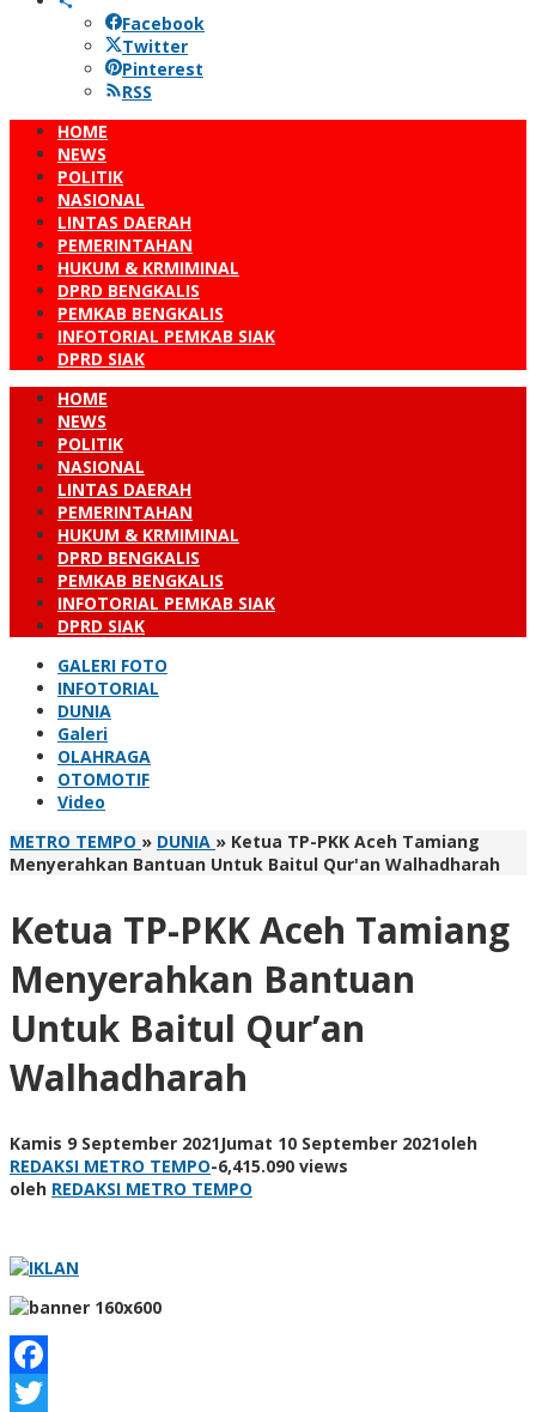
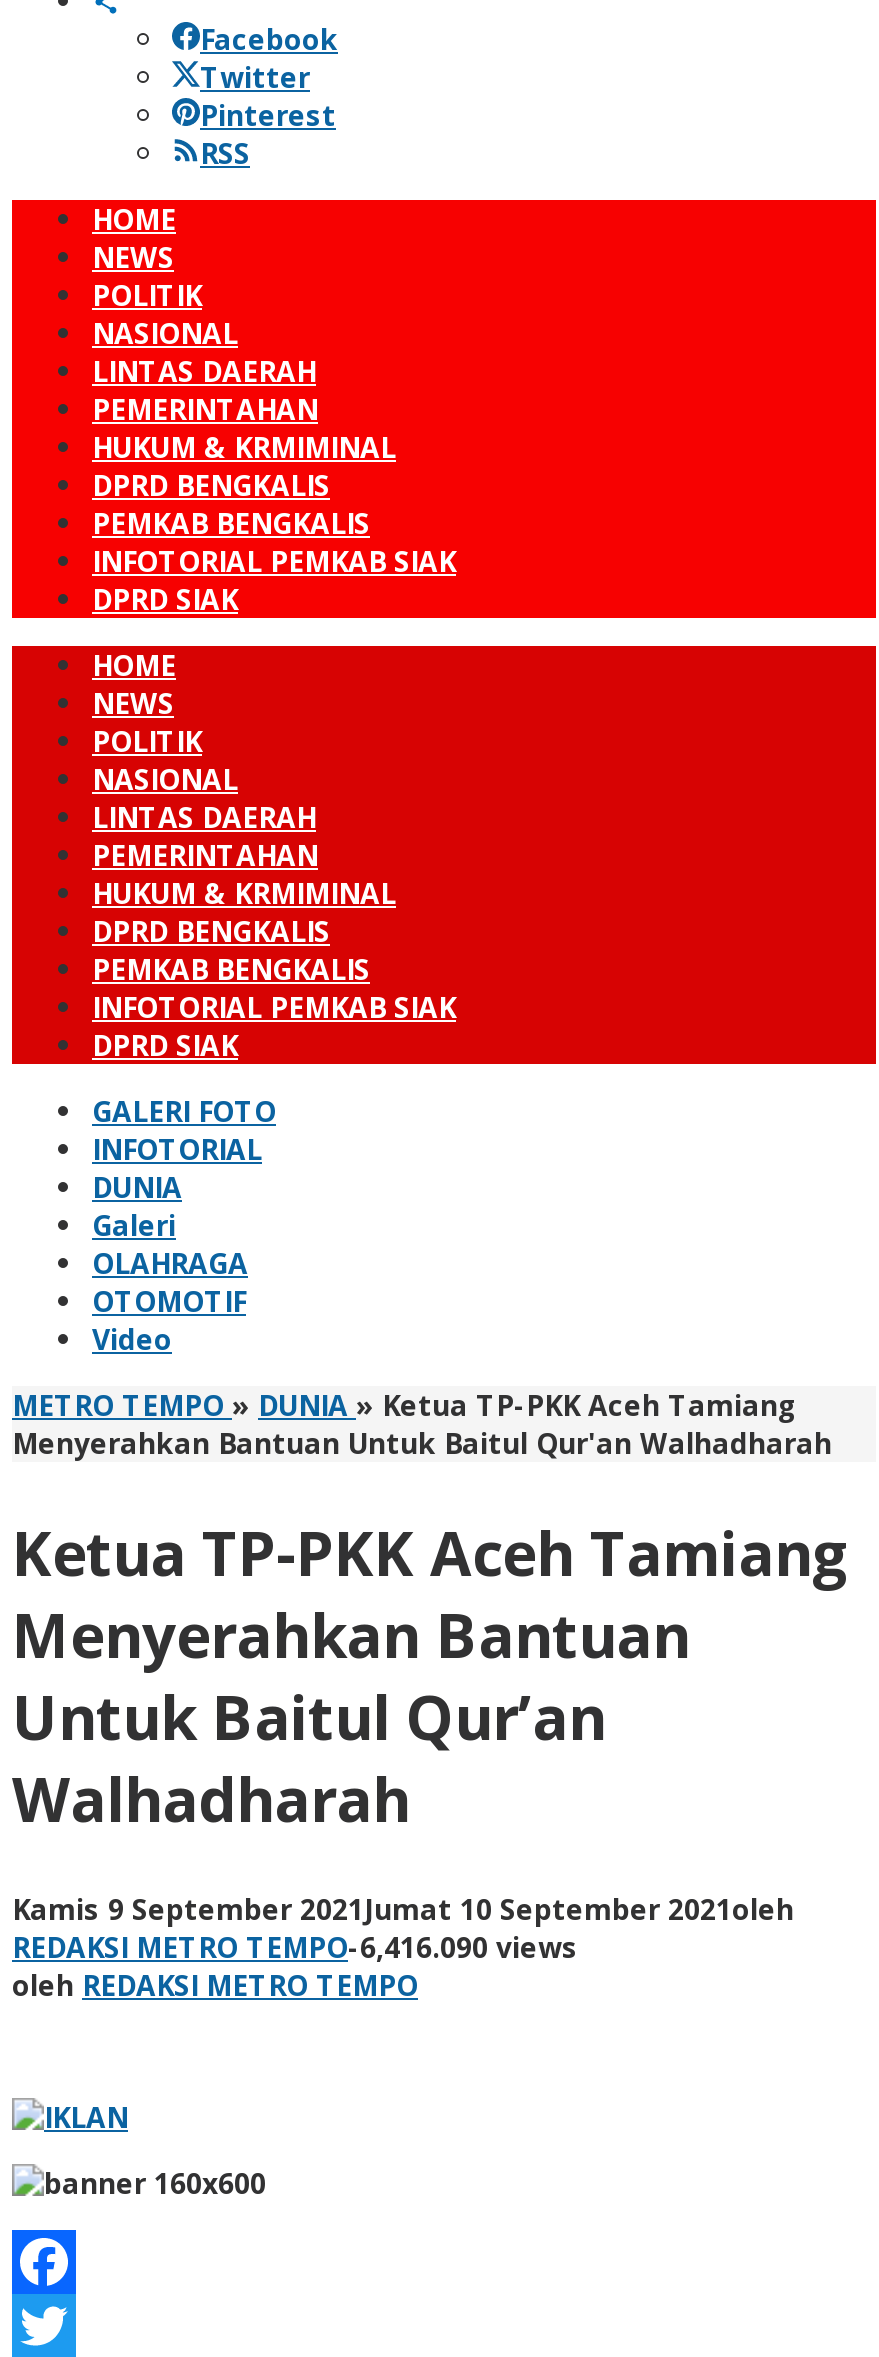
- REDAKSI METRO TEMPO-6,415.090 views
+ REDAKSI METRO TEMPO-6,416.090 views
